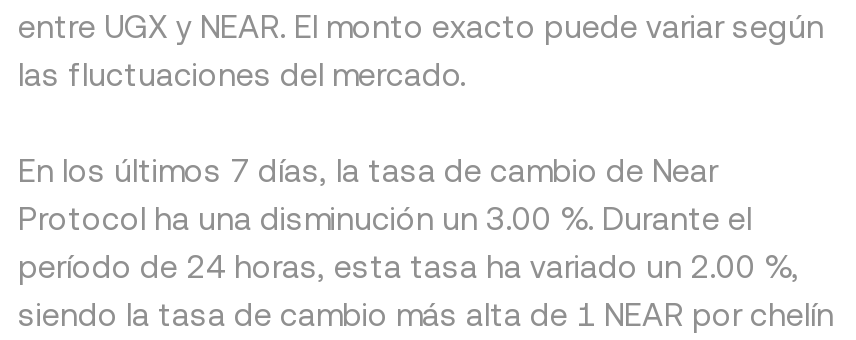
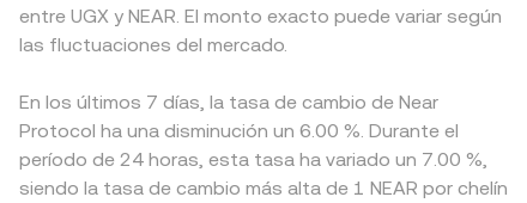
- Protocol ha una disminución un 3.00 %. Durante el
+ Protocol ha una disminución un 6.00 %. Durante el

- período de 24 horas, esta tasa ha variado un 2.00 %,
+ período de 24 horas, esta tasa ha variado un 7.00 %,
